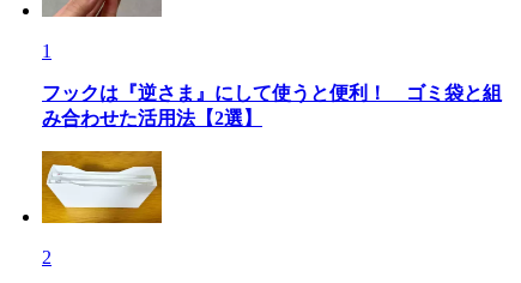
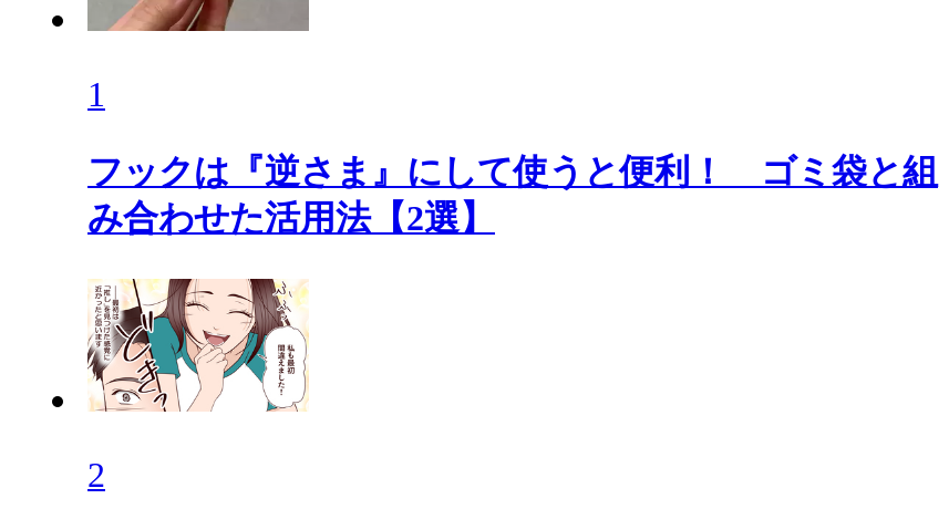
- [image]
+ [image]
